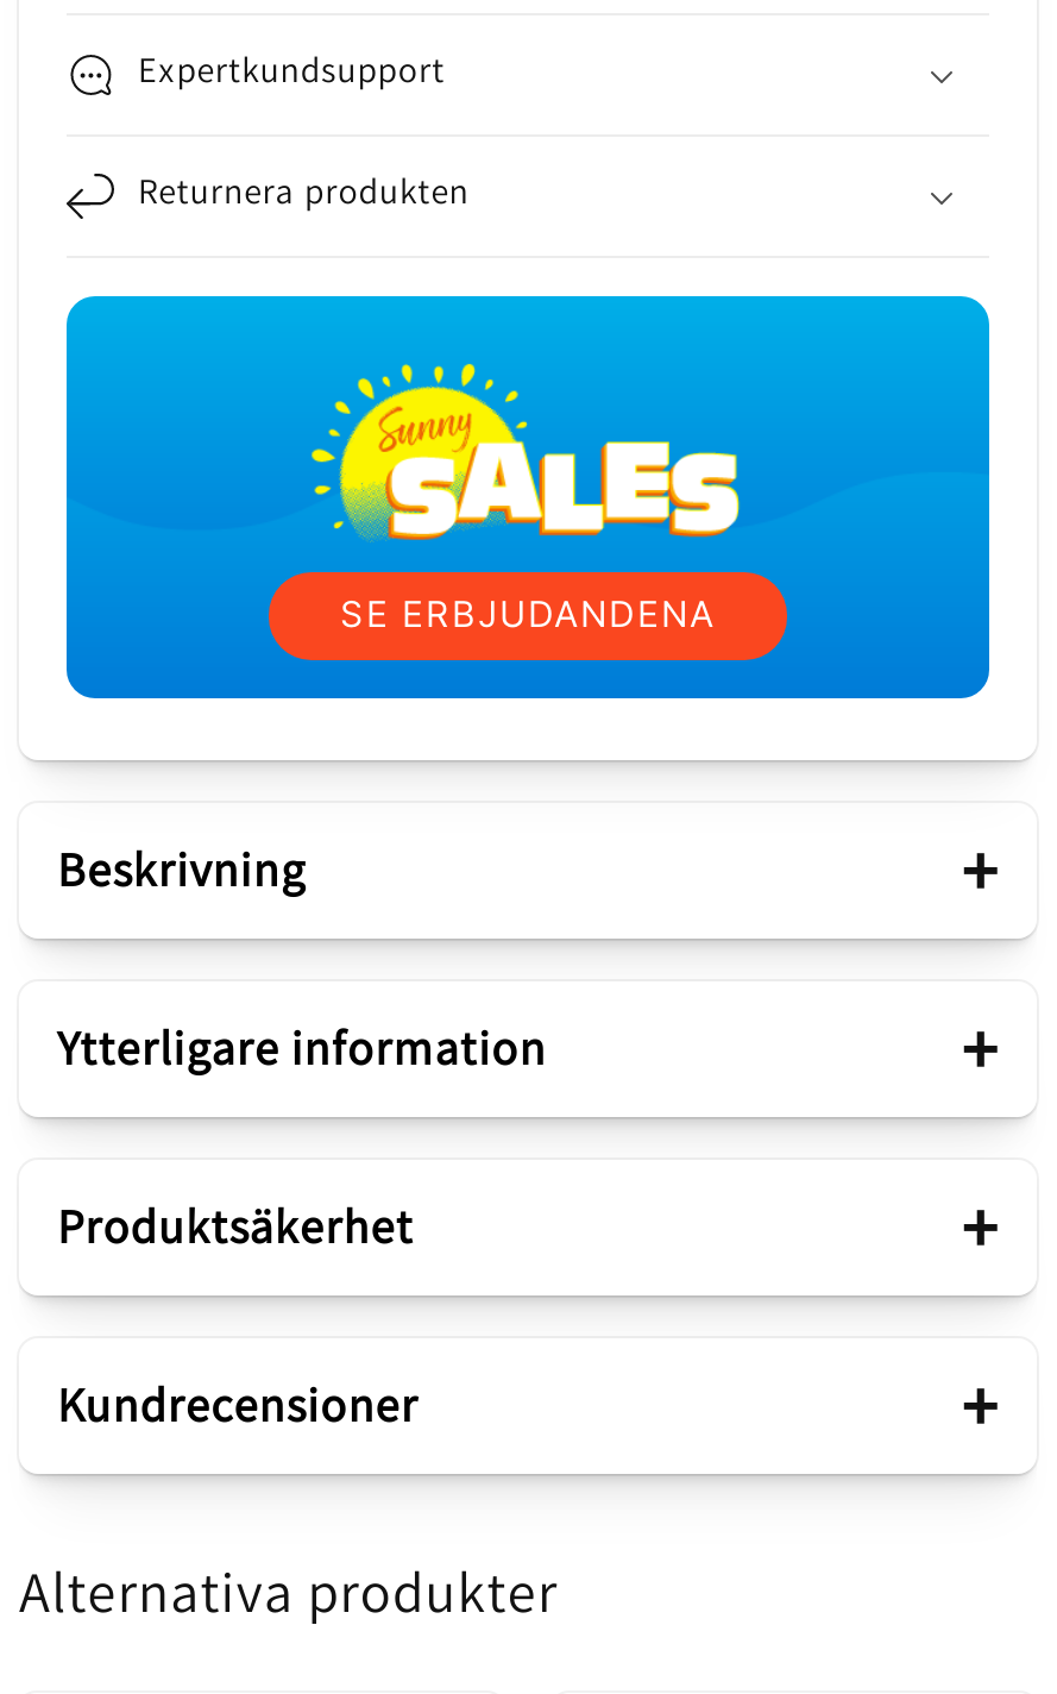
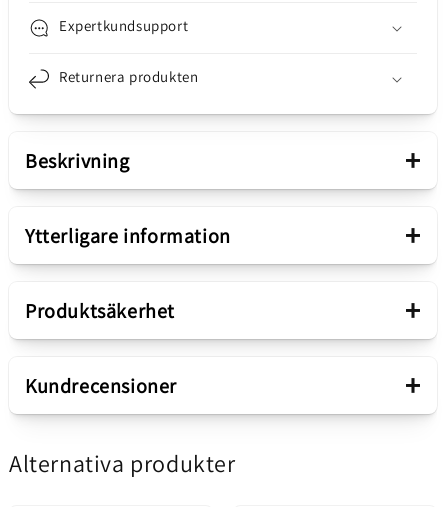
- [image]
- SE ERBJUDANDENA
